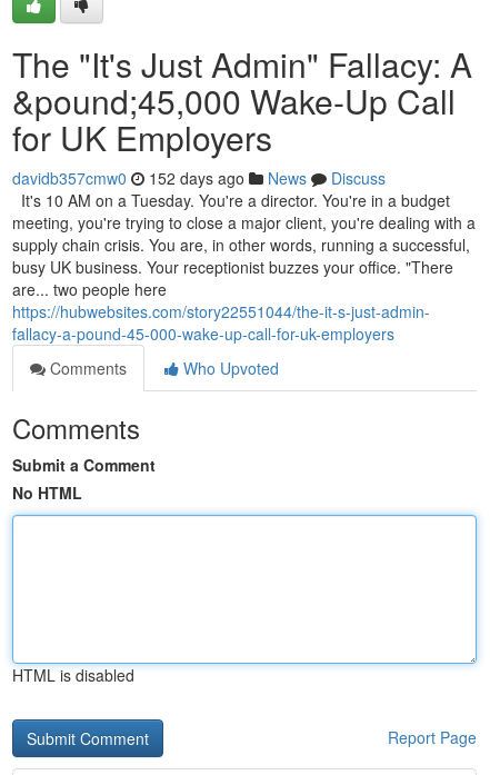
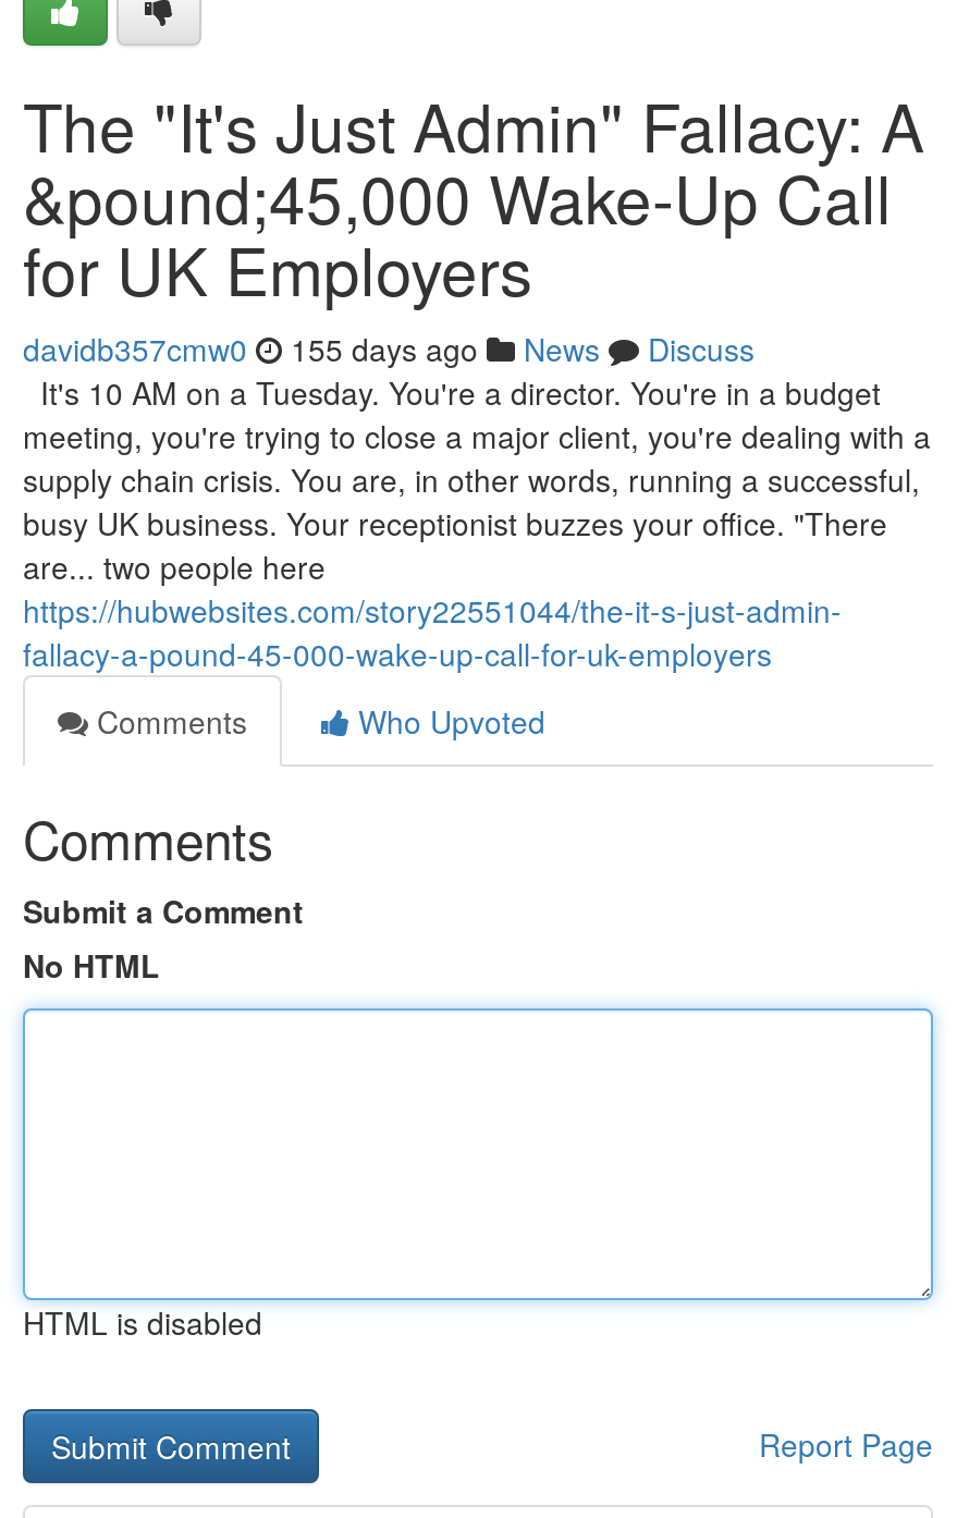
- davidb357cmw0 152 days ago News Discuss
+ davidb357cmw0 155 days ago News Discuss
